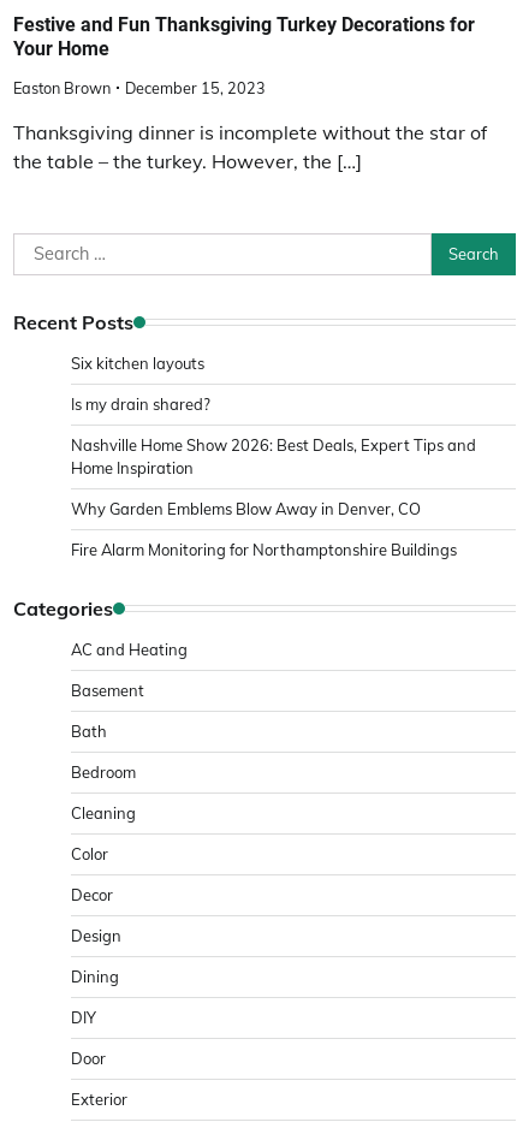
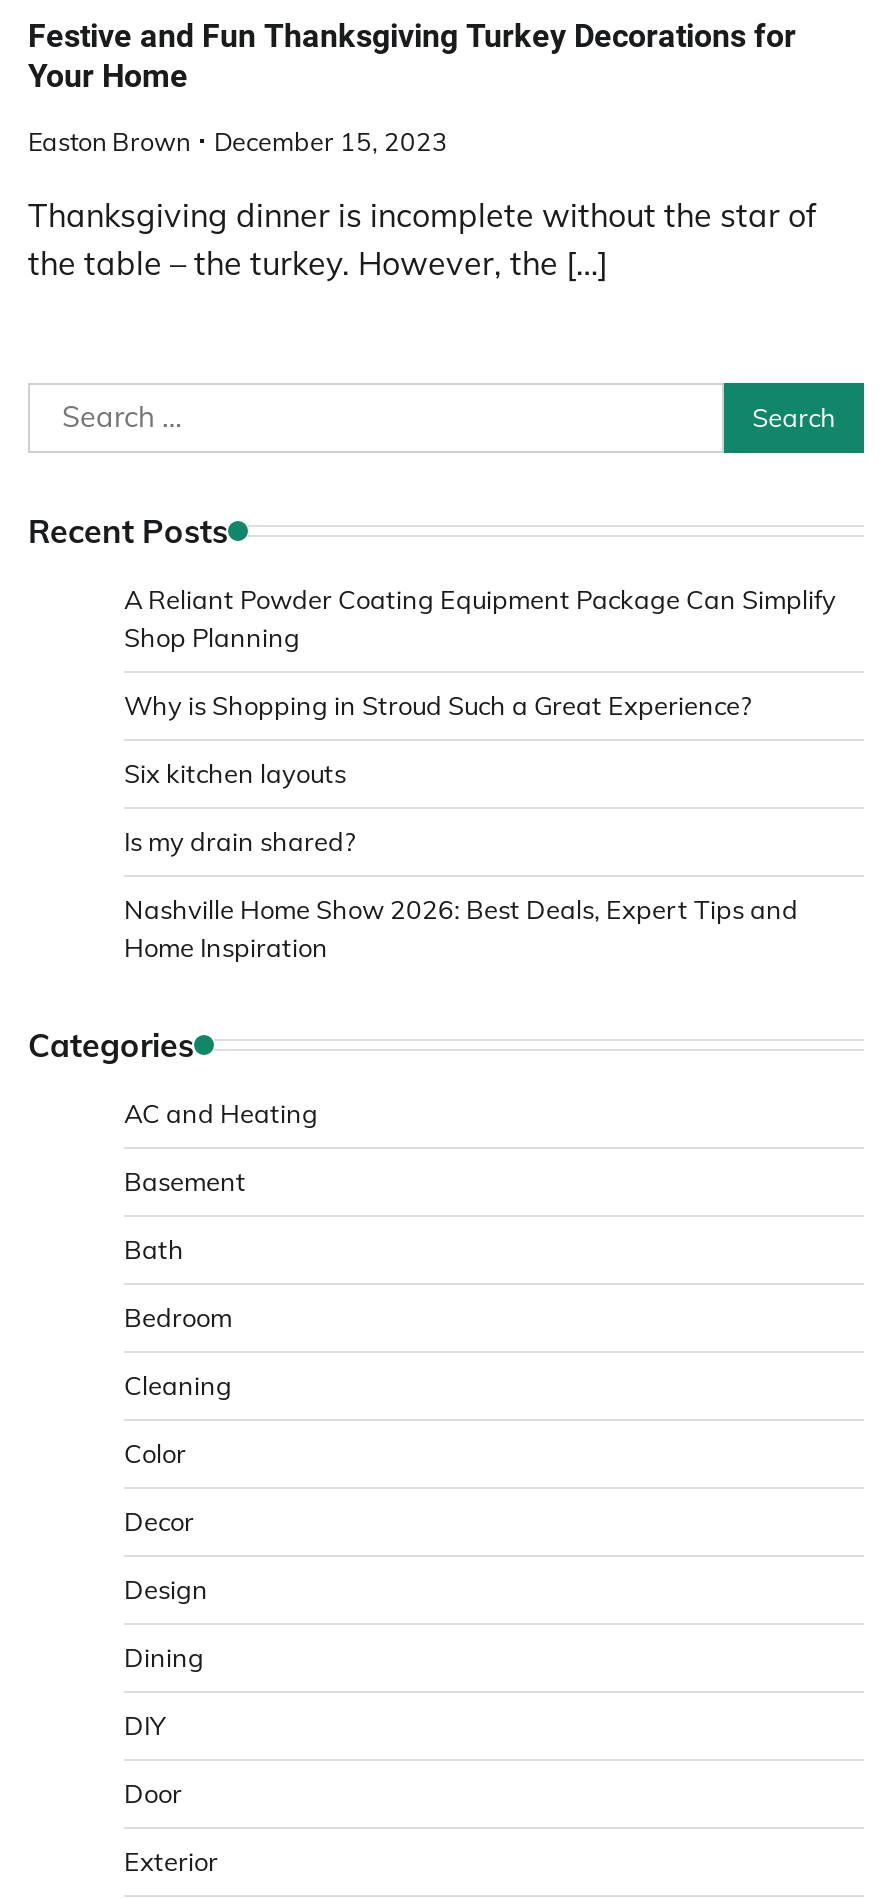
+ A Reliant Powder Coating Equipment Package Can Simplify
+ Shop Planning
+ Why is Shopping in Stroud Such a Great Experience?

moved down: Six kitchen layouts | Is my drain shared? | Nashville Home Show 2026: Best Deals, Expert Tips and | Home Inspiration

- Why Garden Emblems Blow Away in Denver, CO
- Fire Alarm Monitoring for Northamptonshire Buildings
